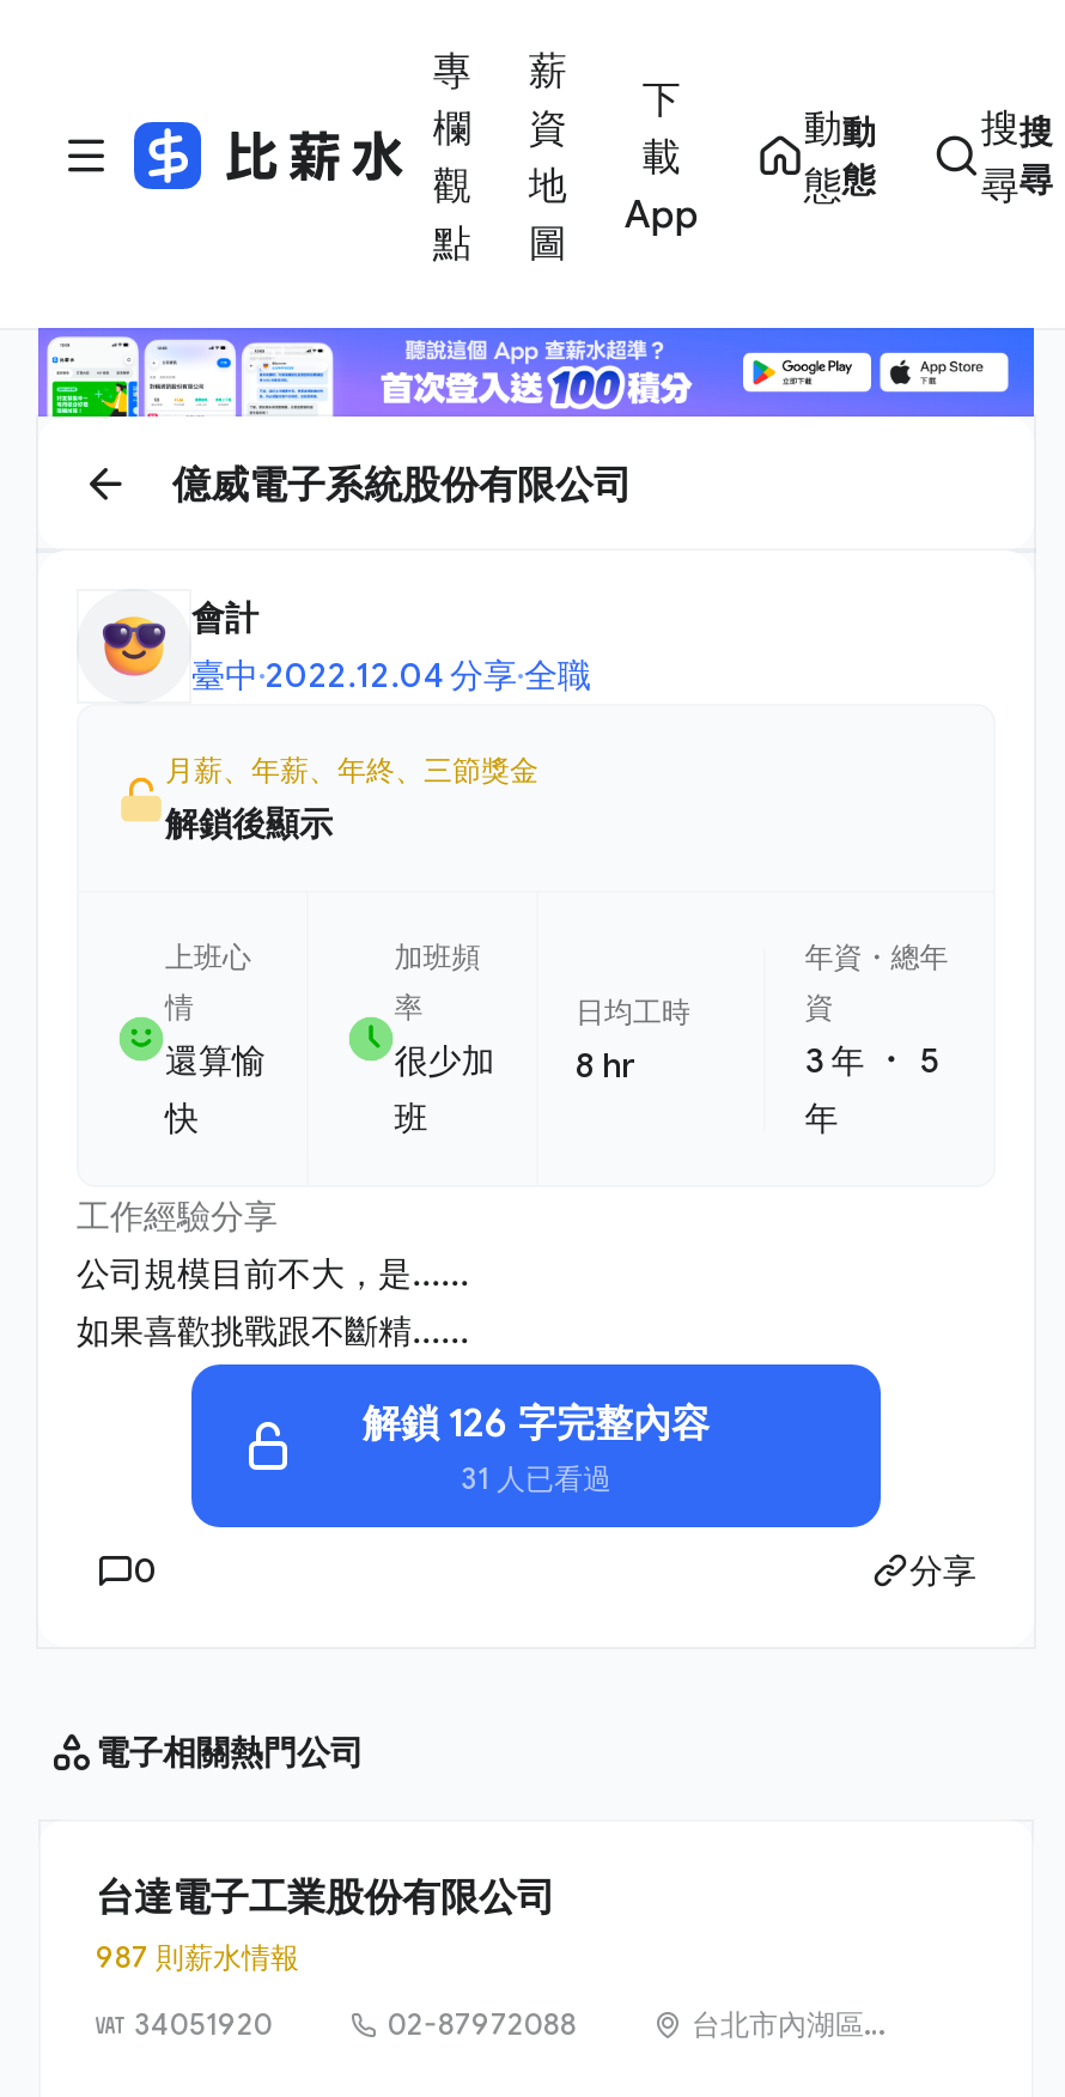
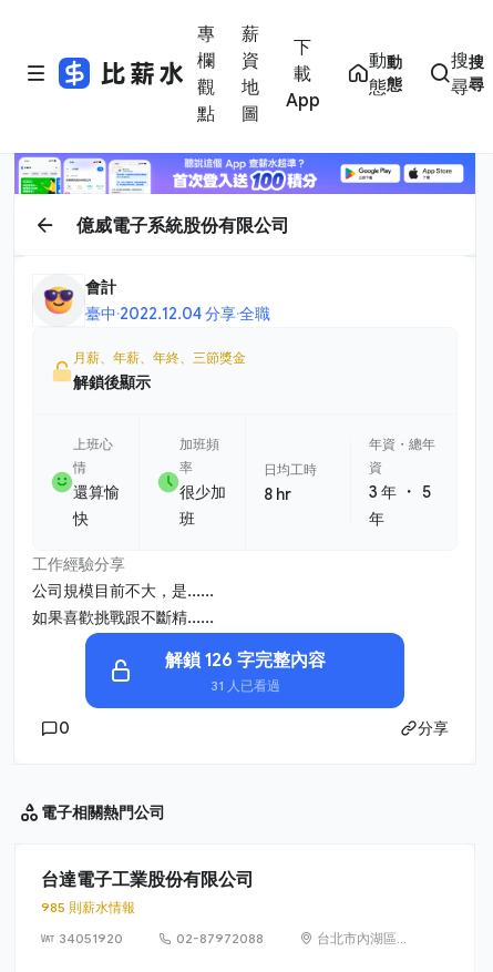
- 987 則薪水情報
+ 985 則薪水情報
